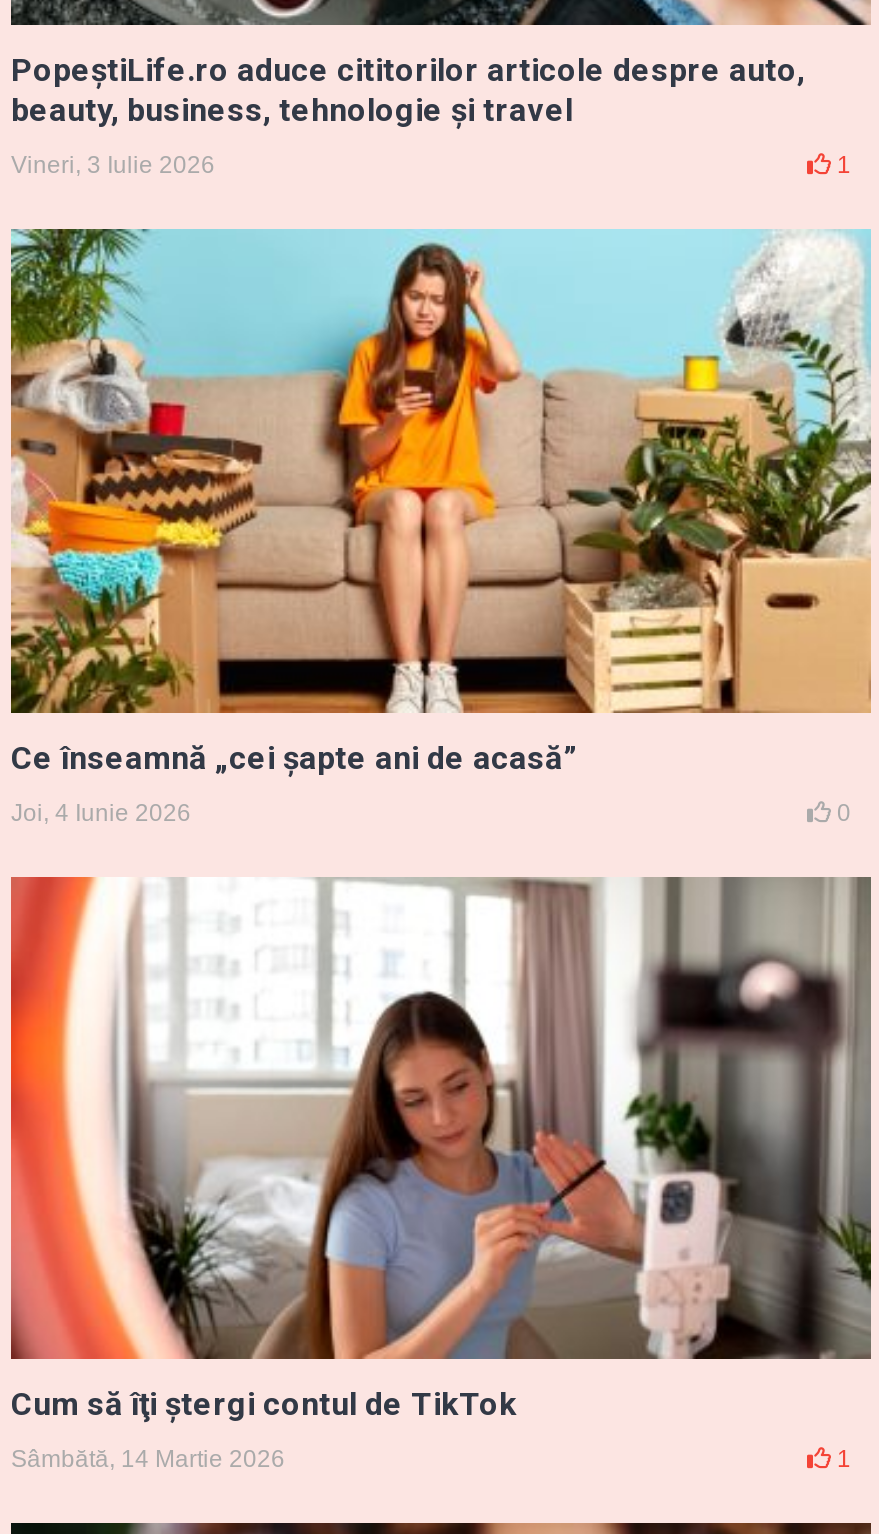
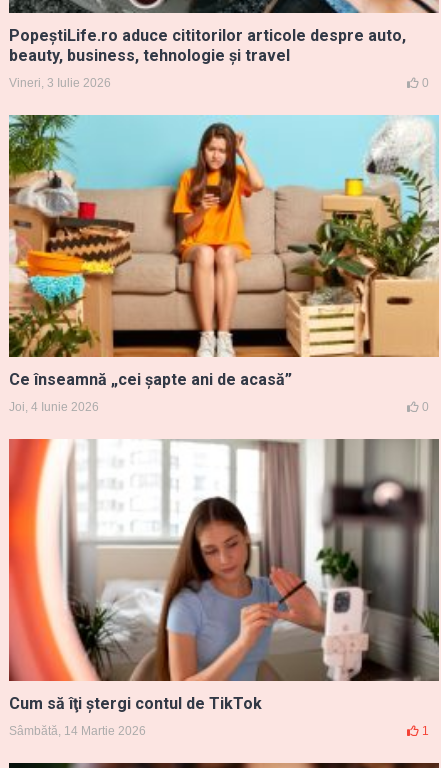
- 1
+ 0
